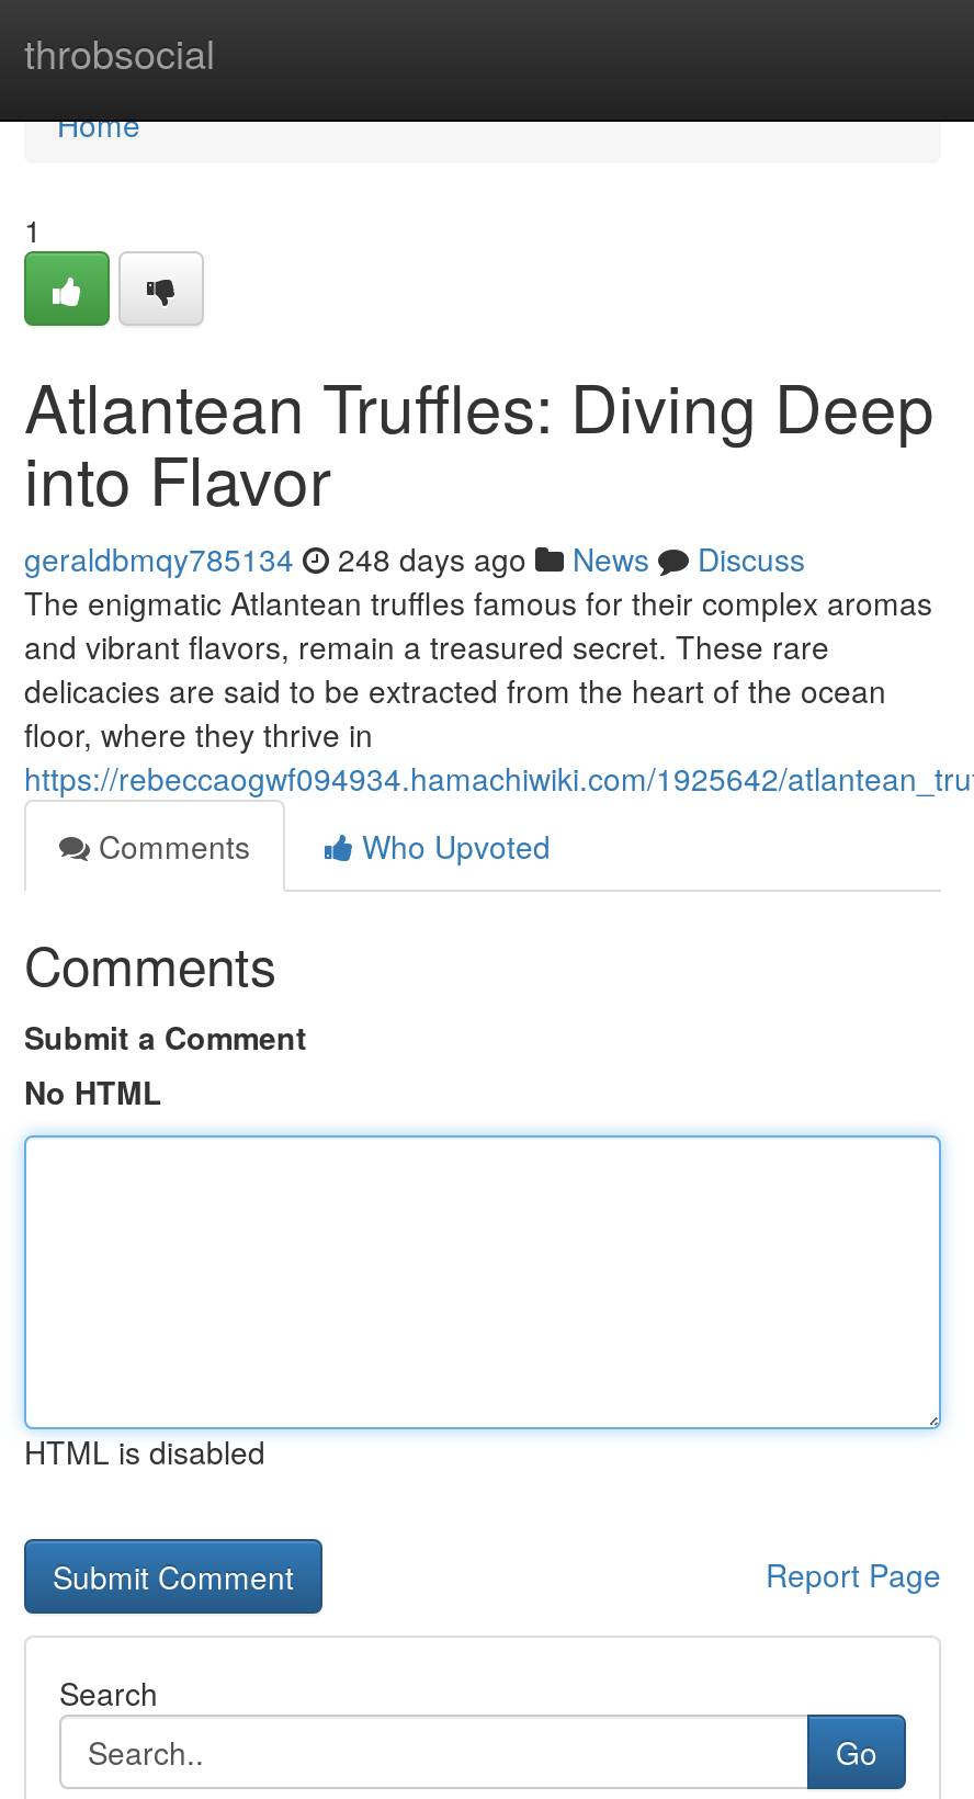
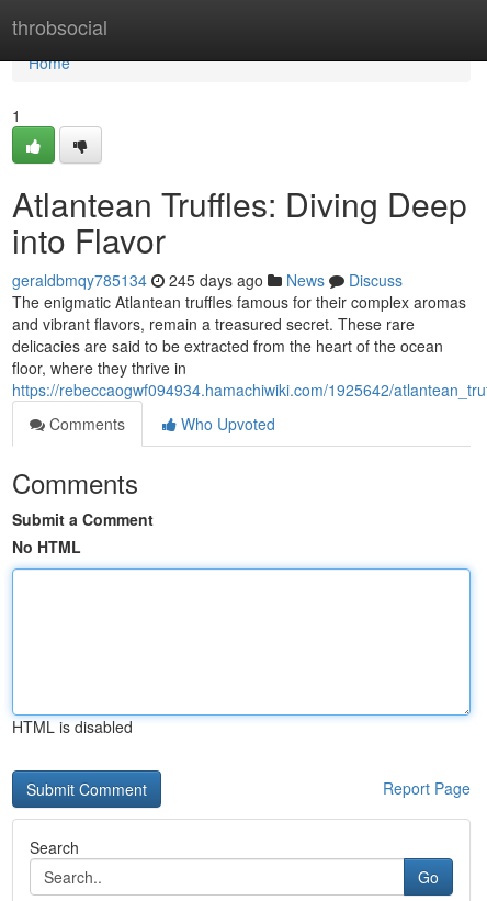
- geraldbmqy785134 248 days ago News Discuss
+ geraldbmqy785134 245 days ago News Discuss
